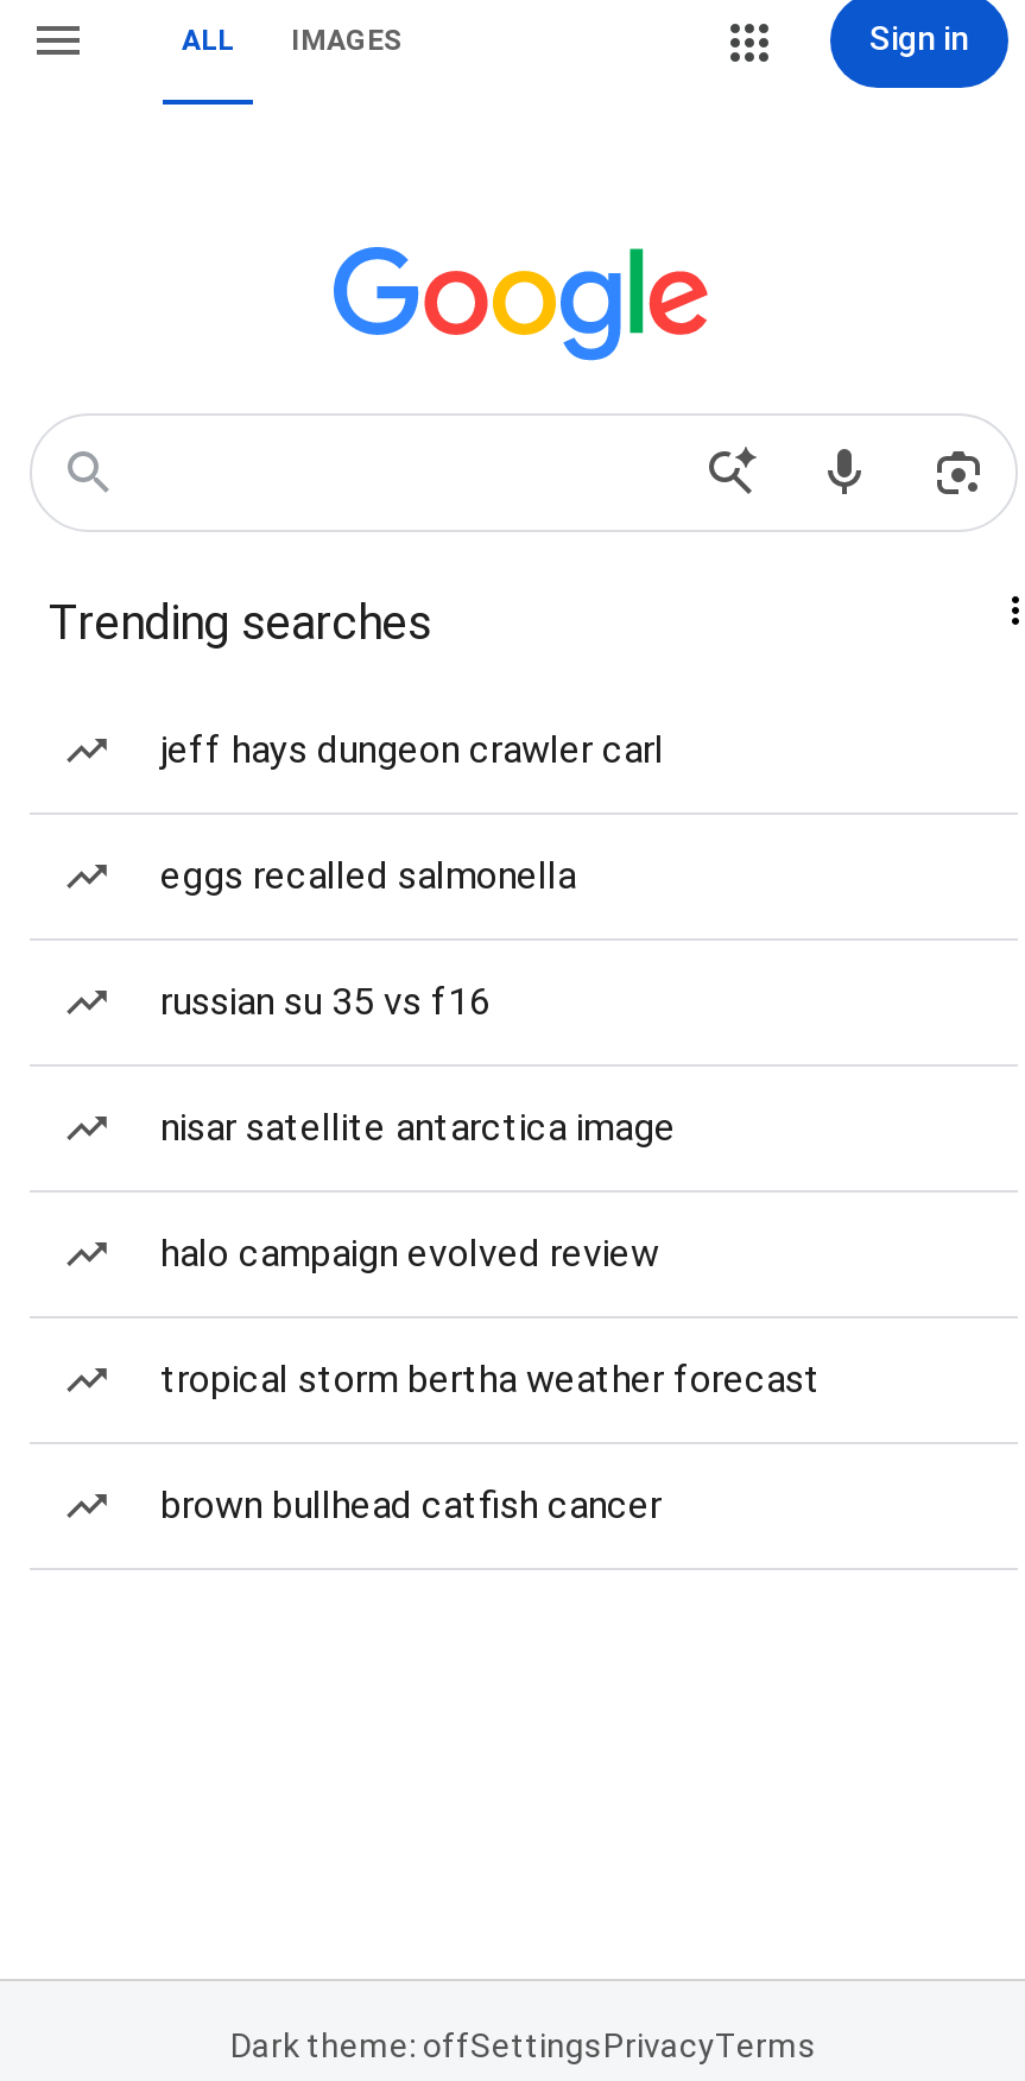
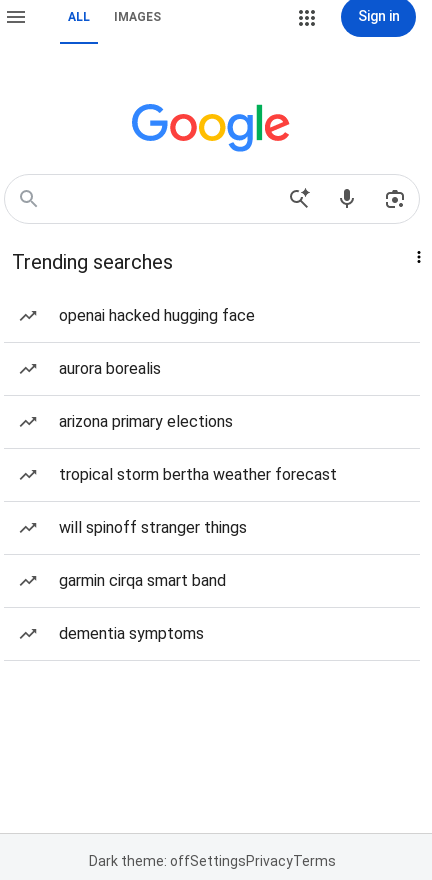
- jeff hays dungeon crawler carl
- eggs recalled salmonella
- russian su 35 vs f16
- nisar satellite antarctica image
- halo campaign evolved review
+ openai hacked hugging face
+ aurora borealis
+ arizona primary elections

moved up: tropical storm bertha weather forecast

- brown bullhead catfish cancer
+ will spinoff stranger things
+ garmin cirqa smart band
+ dementia symptoms
